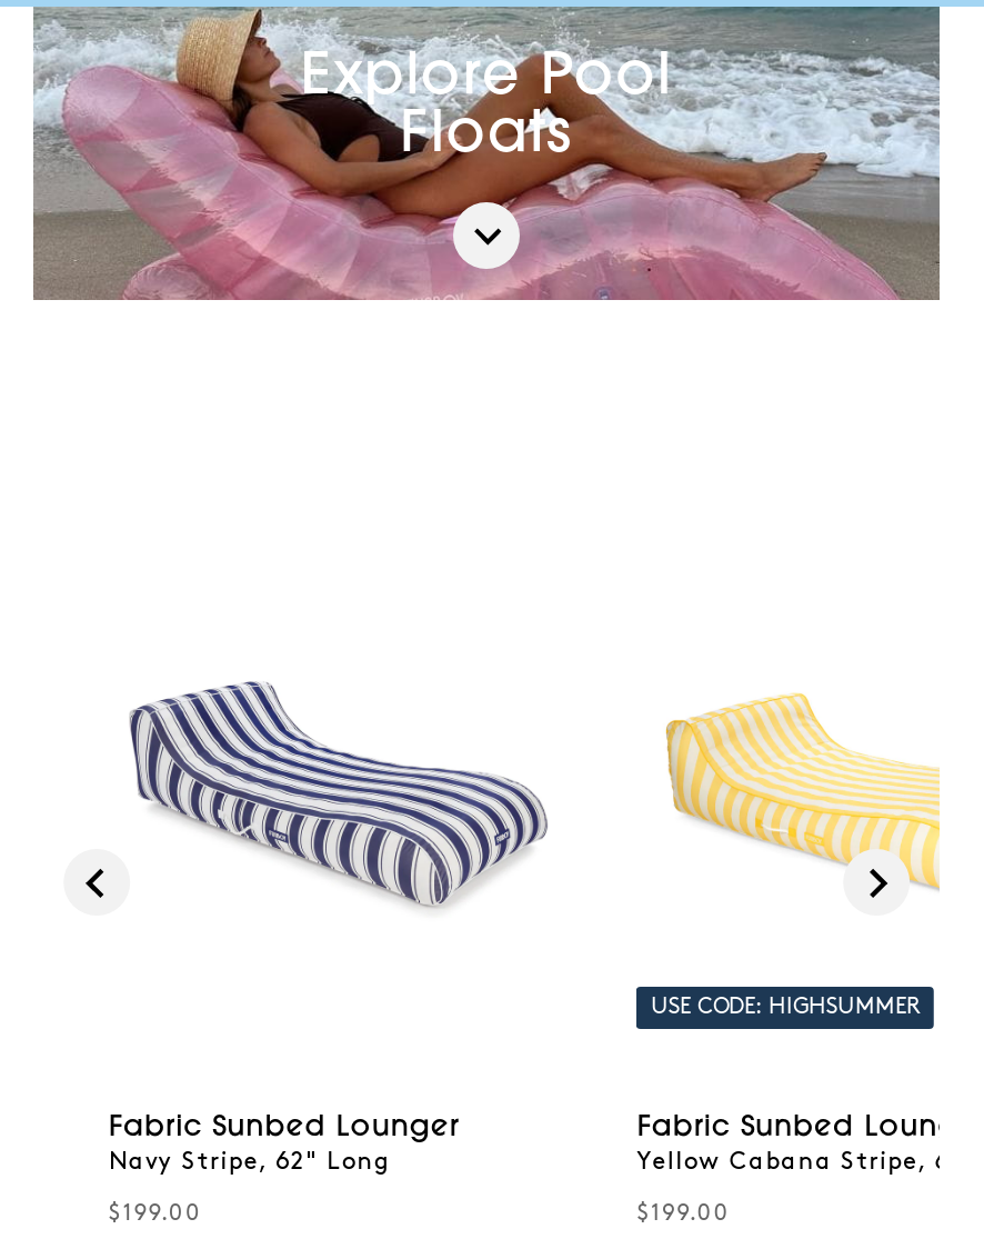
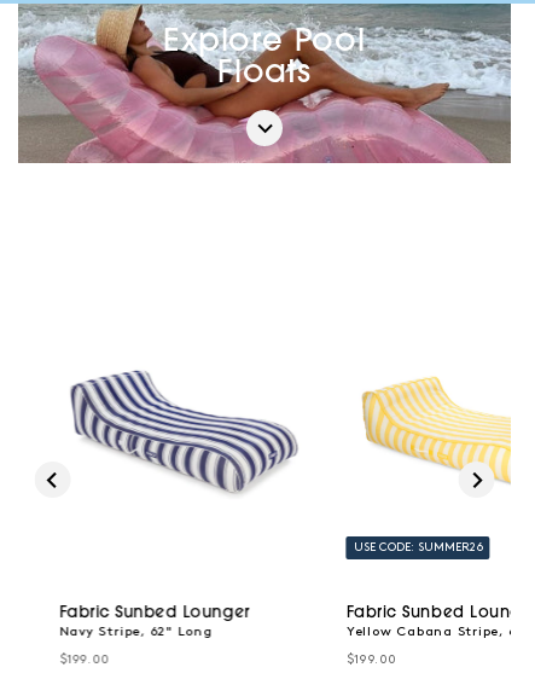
- USE CODE: HIGHSUMMER
+ USE CODE: SUMMER26
